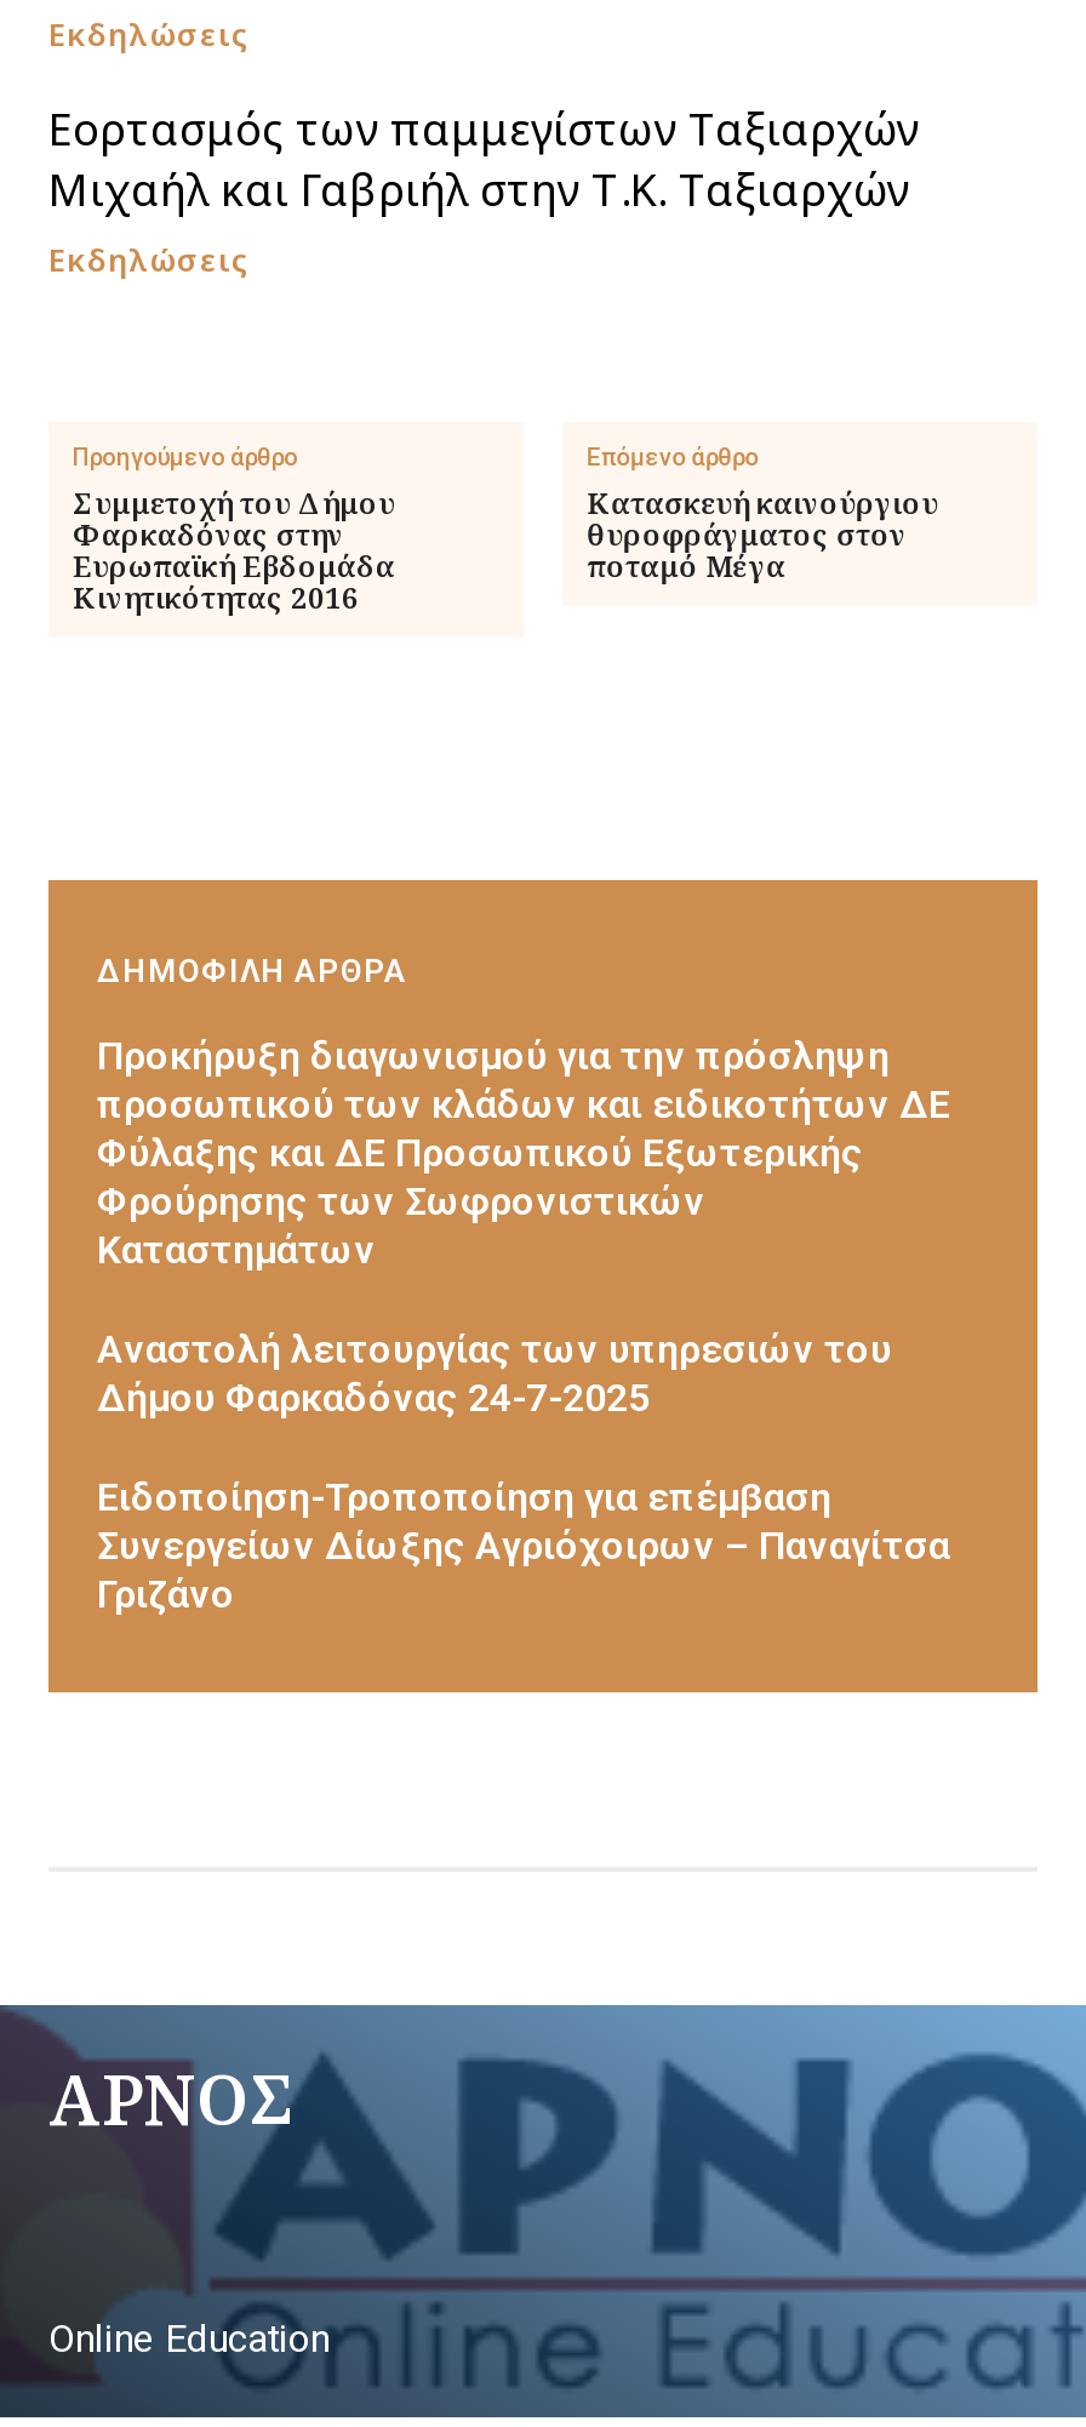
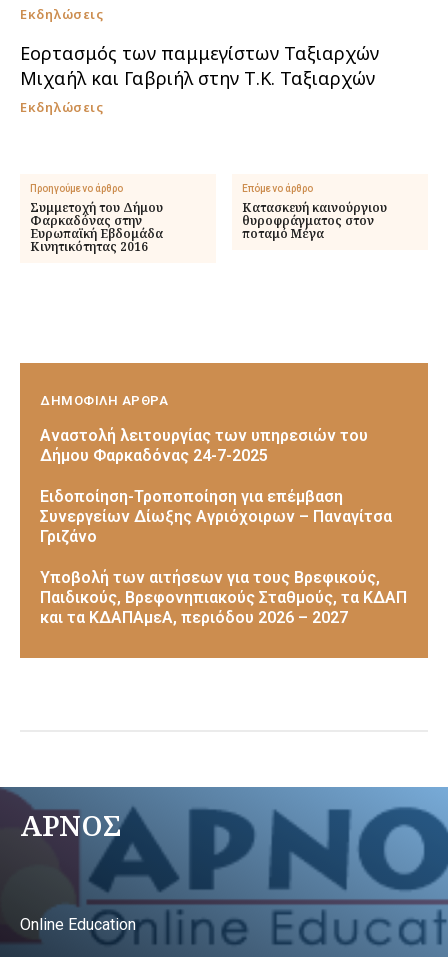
- Προκήρυξη διαγωνισμού για την πρόσληψη
- προσωπικού των κλάδων και ειδικοτήτων ΔΕ
- Φύλαξης και ΔΕ Προσωπικού Εξωτερικής
- Φρούρησης των Σωφρονιστικών
- Καταστημάτων

moved up: Αναστολή λειτουργίας των υπηρεσιών του | Δήμου Φαρκαδόνας 24-7-2025 | Ειδοποίηση-Τροποποίηση για επέμβαση | Συνεργείων Δίωξης Αγριόχοιρων – Παναγίτσα | Γριζάνο

+ Υποβολή των αιτήσεων για τους Βρεφικούς,
+ Παιδικούς, Βρεφονηπιακούς Σταθμούς, τα ΚΔΑΠ
+ και τα ΚΔΑΠΑμεΑ, περιόδου 2026 – 2027
